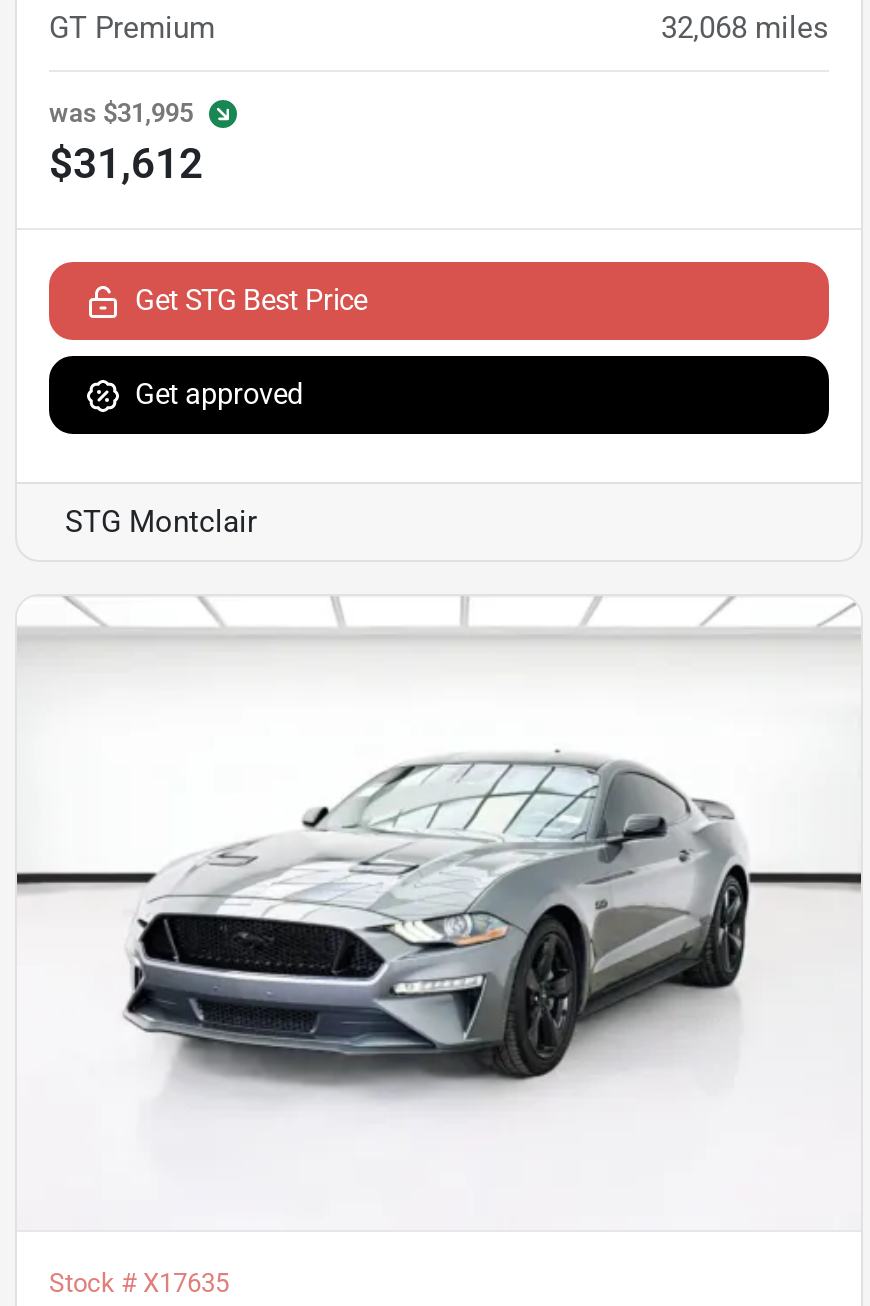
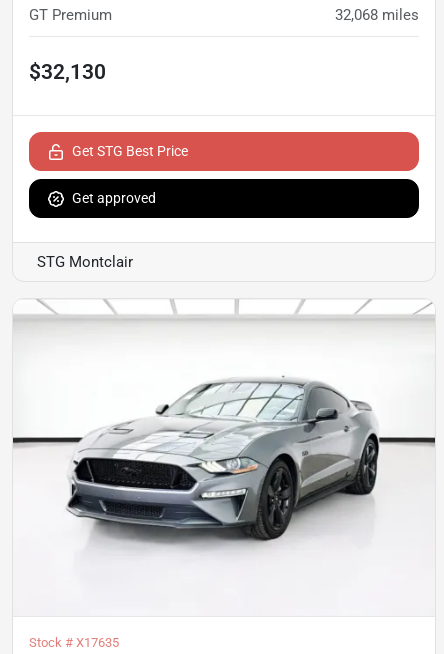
- was $31,995
- $31,612
+ $32,130
